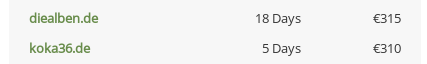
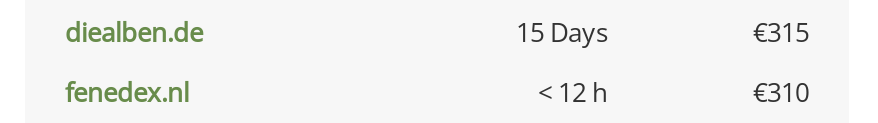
- 18 Days
+ 15 Days

- koka36.de
- 5 Days
+ fenedex.nl
+ < 12 h
